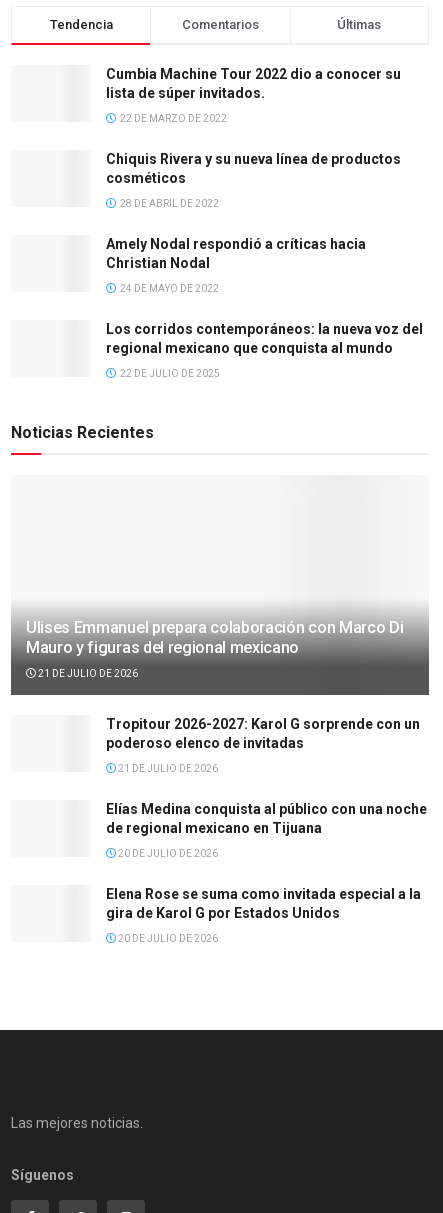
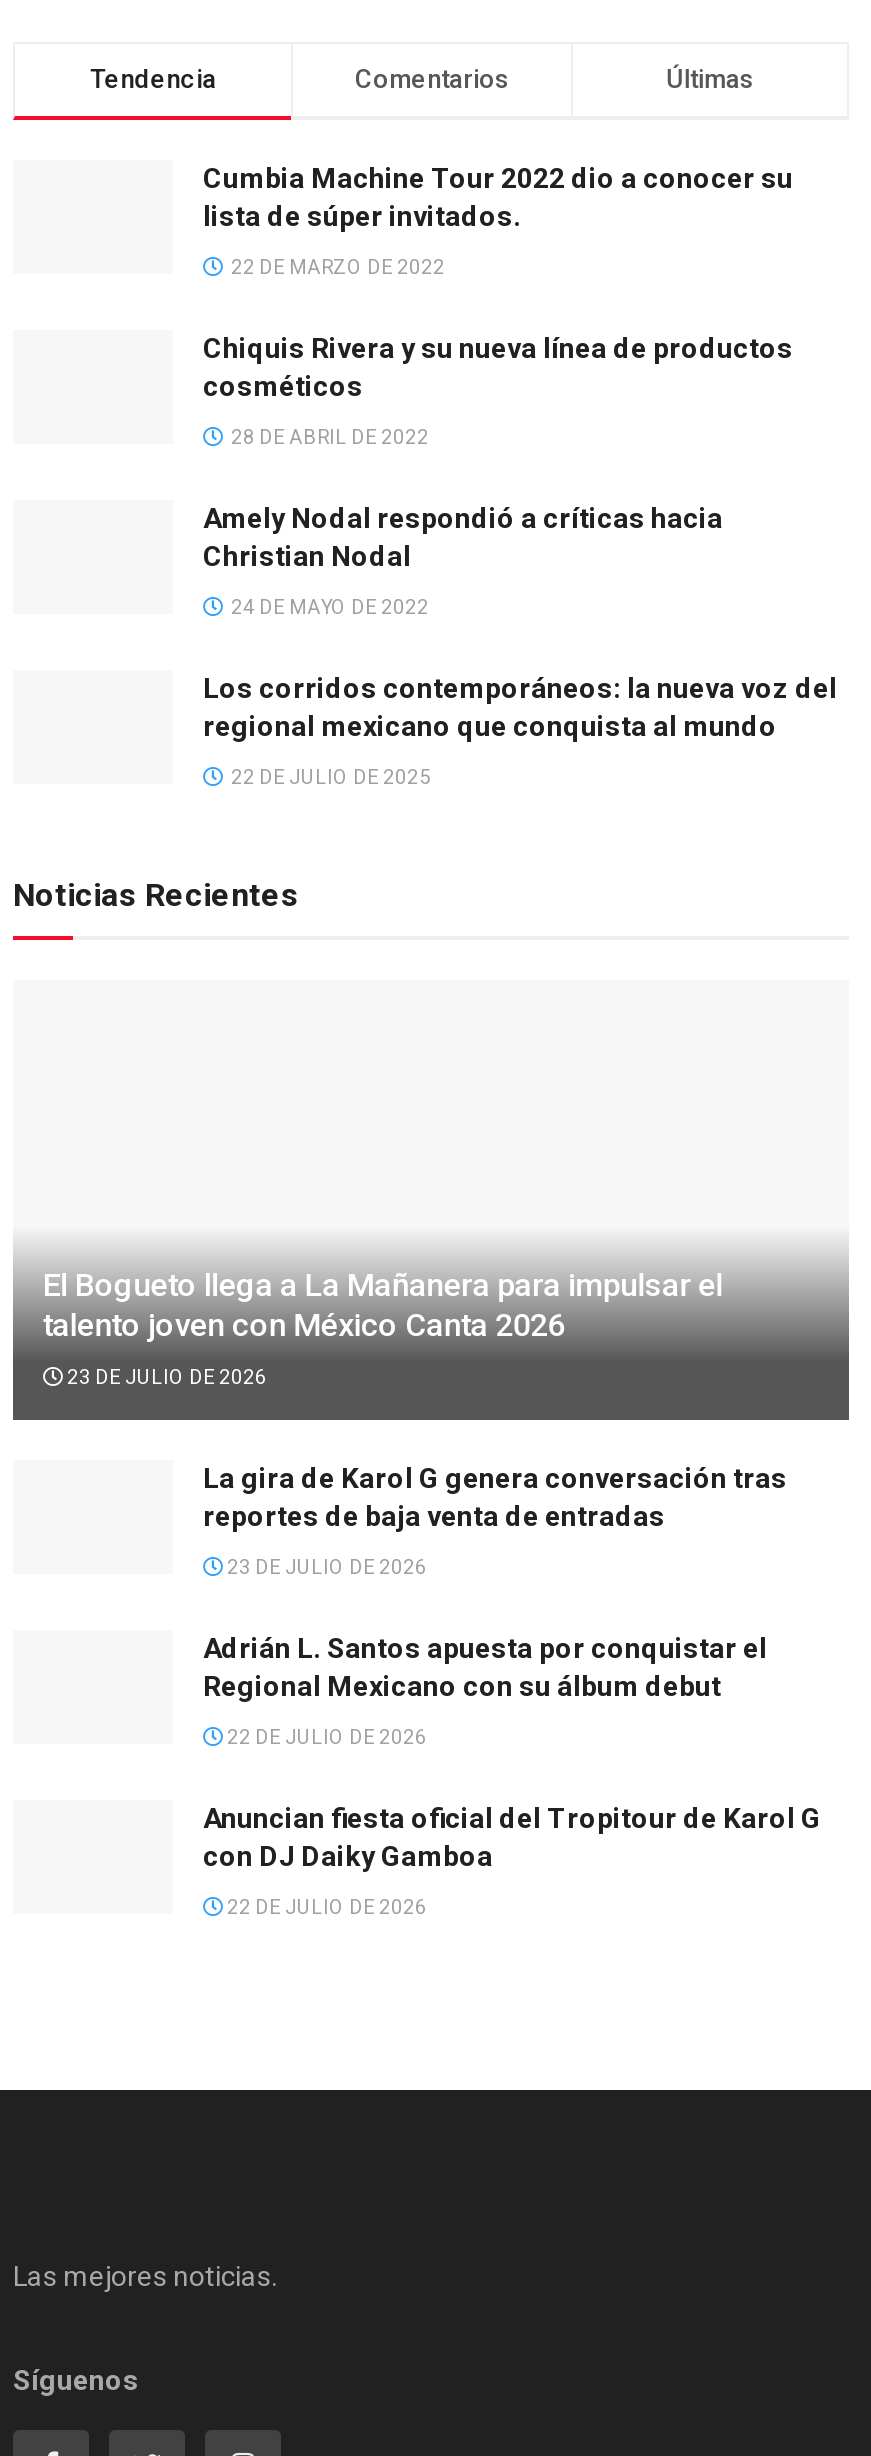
- Ulises Emmanuel prepara colaboración con Marco Di
- Mauro y figuras del regional mexicano
+ El Bogueto llega a La Mañanera para impulsar el
+ talento joven con México Canta 2026

- 21 DE JULIO DE 2026
+ 23 DE JULIO DE 2026

- Tropitour 2026-2027: Karol G sorprende con un
- poderoso elenco de invitadas
+ La gira de Karol G genera conversación tras
+ reportes de baja venta de entradas

- 21 DE JULIO DE 2026
+ 23 DE JULIO DE 2026

- Elías Medina conquista al público con una noche
- de regional mexicano en Tijuana
+ Adrián L. Santos apuesta por conquistar el
+ Regional Mexicano con su álbum debut

- 20 DE JULIO DE 2026
+ 22 DE JULIO DE 2026

- Elena Rose se suma como invitada especial a la
- gira de Karol G por Estados Unidos
+ Anuncian fiesta oficial del Tropitour de Karol G
+ con DJ Daiky Gamboa

- 20 DE JULIO DE 2026
+ 22 DE JULIO DE 2026
